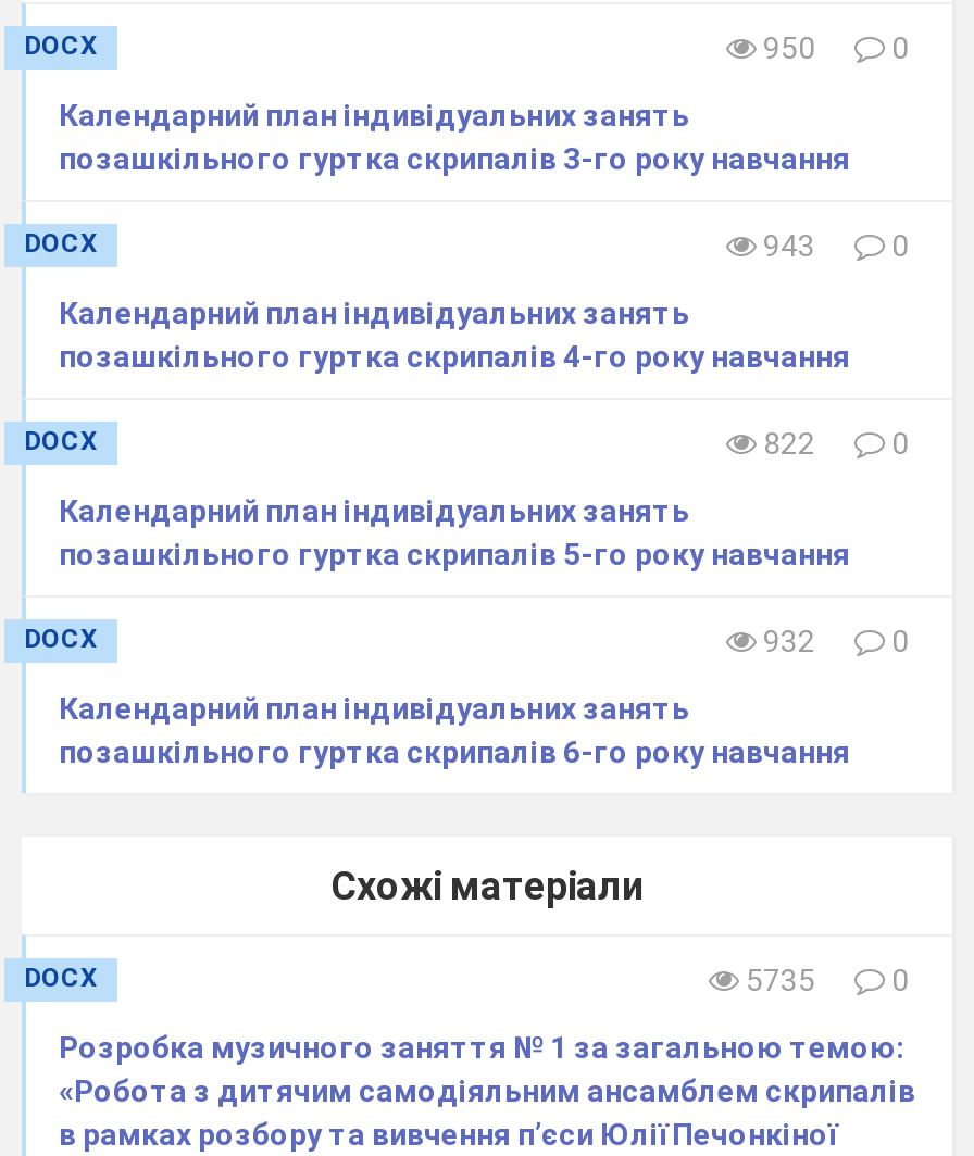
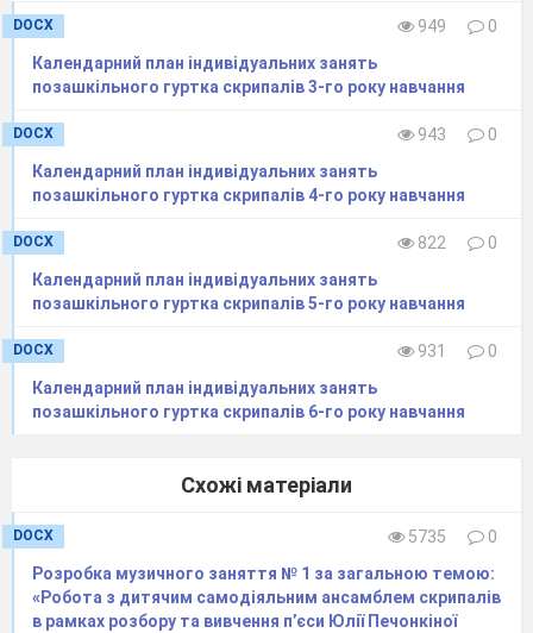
- 950 0
+ 949 0

- 932 0
+ 931 0
